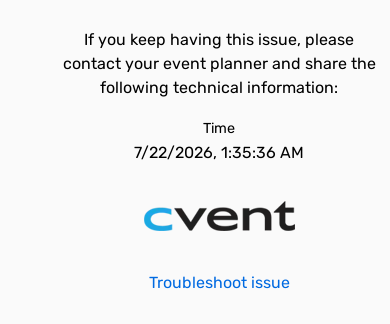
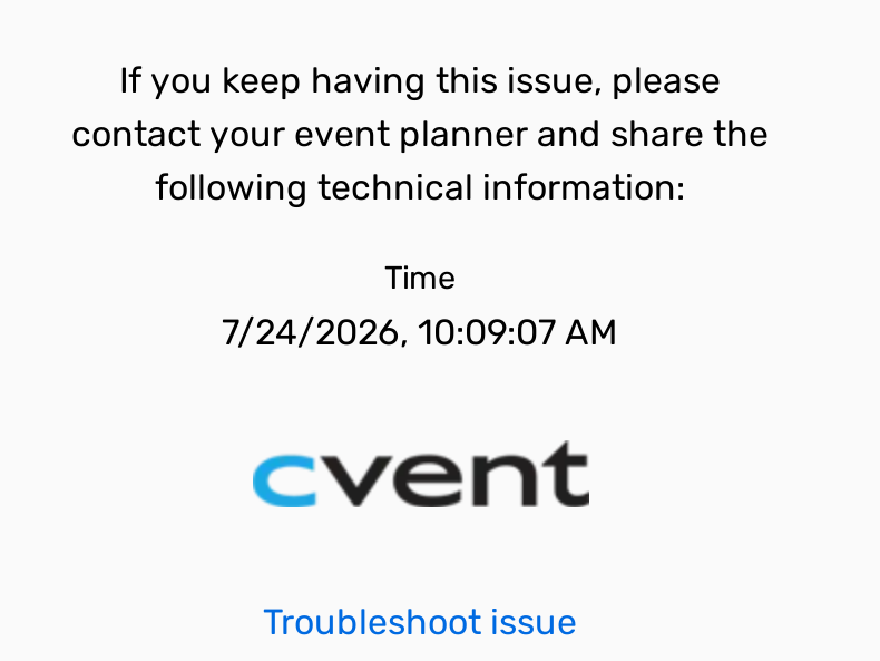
- 7/22/2026, 1:35:36 AM
+ 7/24/2026, 10:09:07 AM
